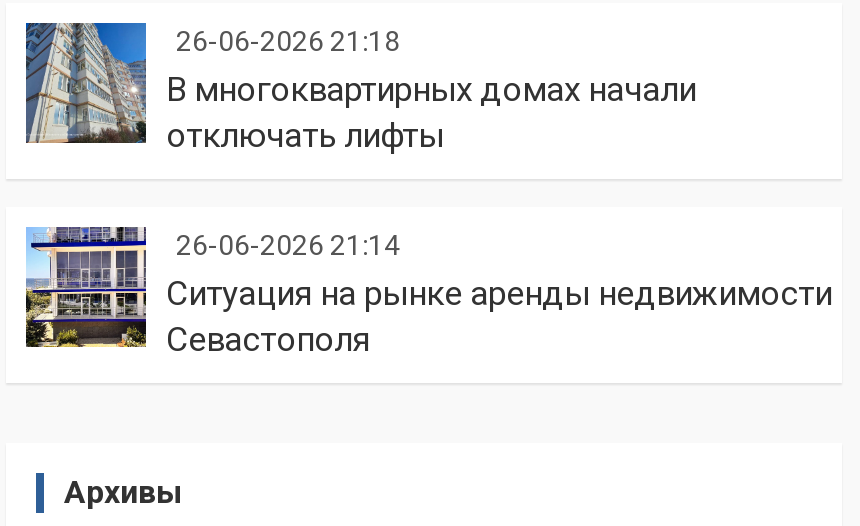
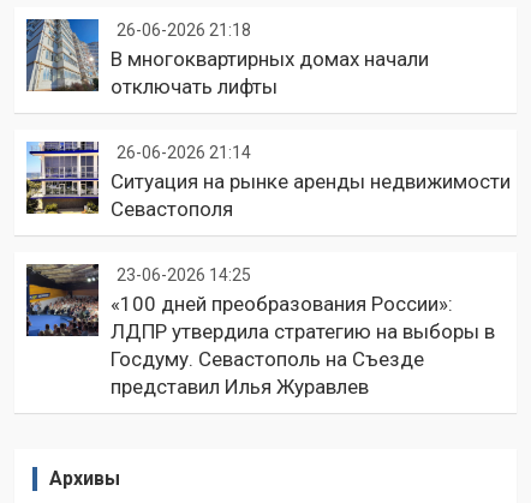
+ [image]
+ 23-06-2026 14:25
+ «100 дней преобразования России»:
+ ЛДПР утвердила стратегию на выборы в
+ Госдуму. Севастополь на Съезде
+ представил Илья Журавлев
